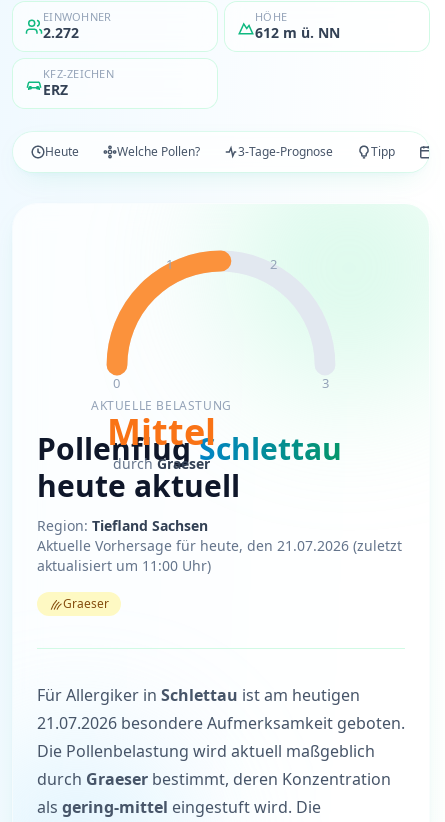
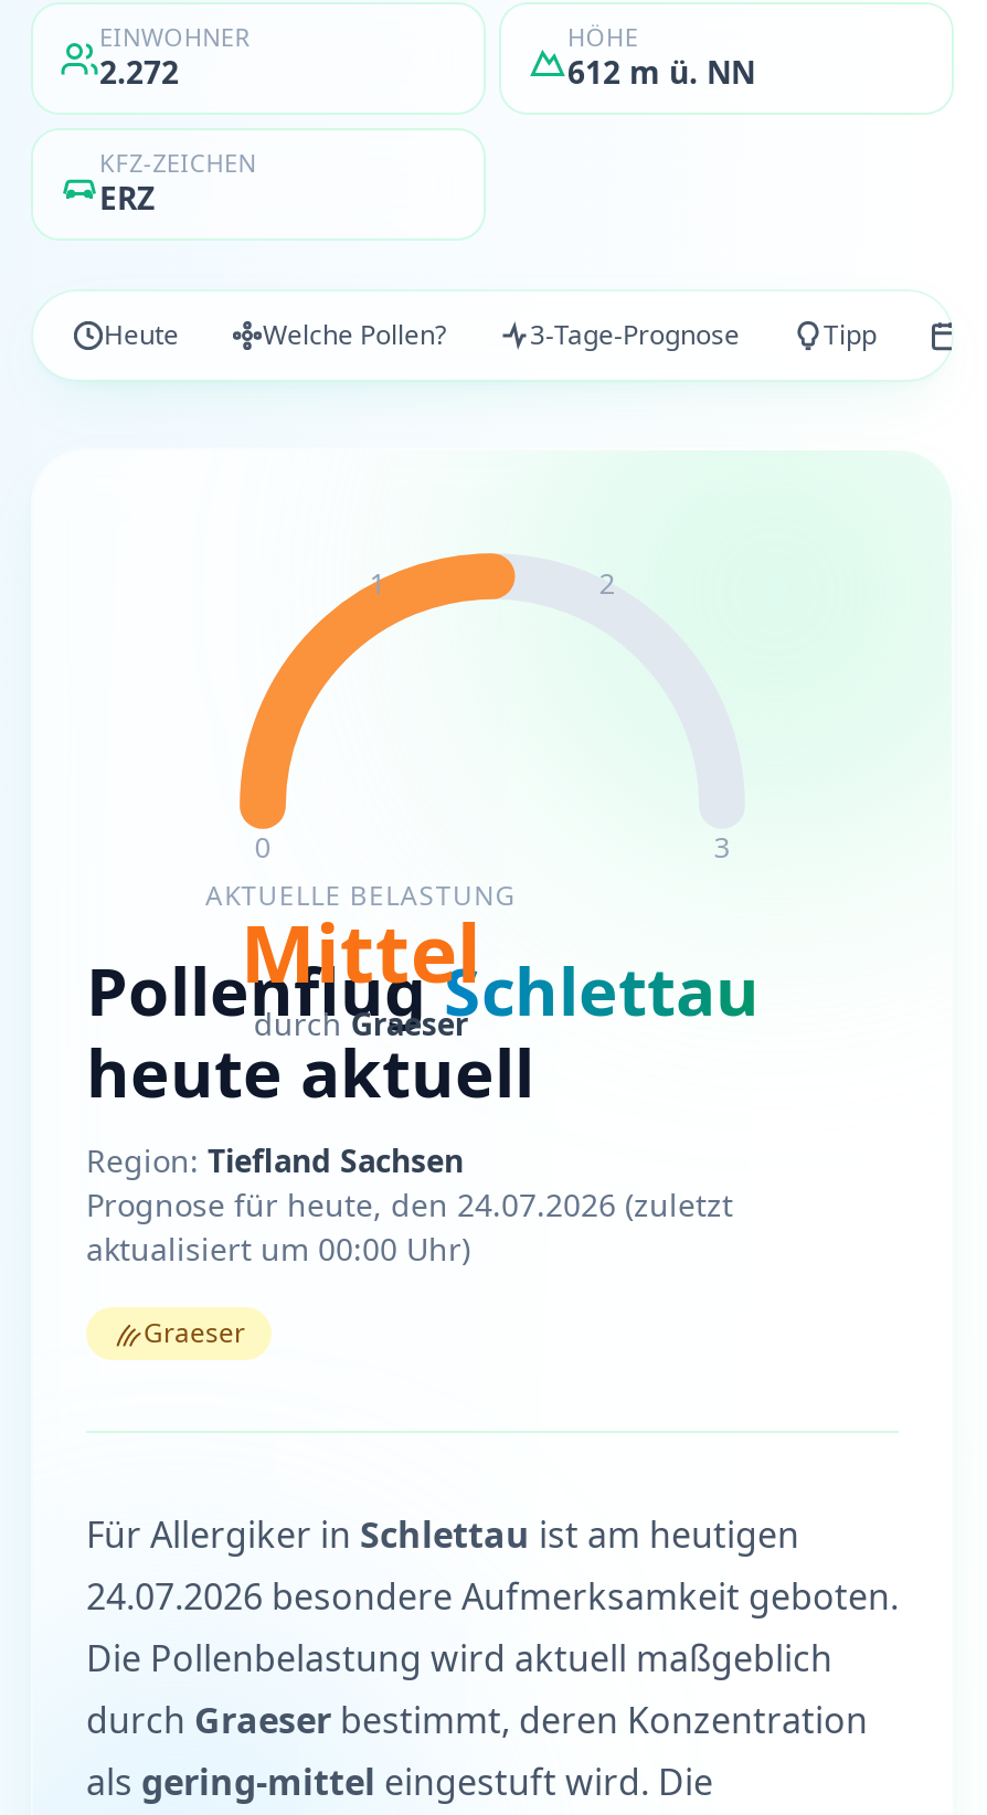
- Aktuelle Vorhersage für heute, den 21.07.2026 (zuletzt
- aktualisiert um 11:00 Uhr)
+ Prognose für heute, den 24.07.2026 (zuletzt
+ aktualisiert um 00:00 Uhr)

- 21.07.2026 besondere Aufmerksamkeit geboten.
+ 24.07.2026 besondere Aufmerksamkeit geboten.
